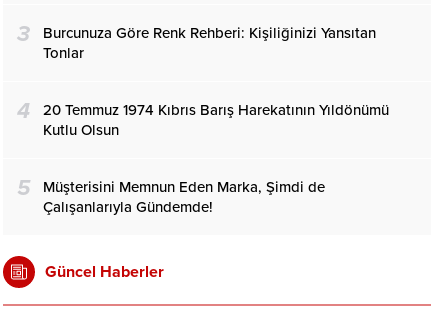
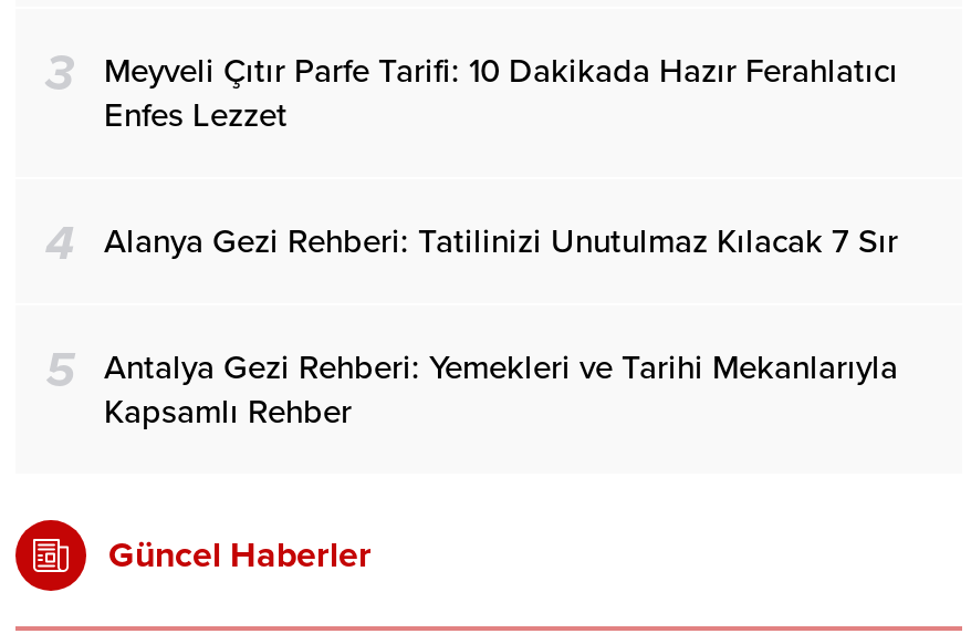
- Burcunuza Göre Renk Rehberi: Kişiliğinizi Yansıtan
- Tonlar
+ Meyveli Çıtır Parfe Tarifi: 10 Dakikada Hazır Ferahlatıcı
+ Enfes Lezzet

- 20 Temmuz 1974 Kıbrıs Barış Harekatının Yıldönümü
- Kutlu Olsun
+ Alanya Gezi Rehberi: Tatilinizi Unutulmaz Kılacak 7 Sır

- Müşterisini Memnun Eden Marka, Şimdi de
- Çalışanlarıyla Gündemde!
+ Antalya Gezi Rehberi: Yemekleri ve Tarihi Mekanlarıyla
+ Kapsamlı Rehber
